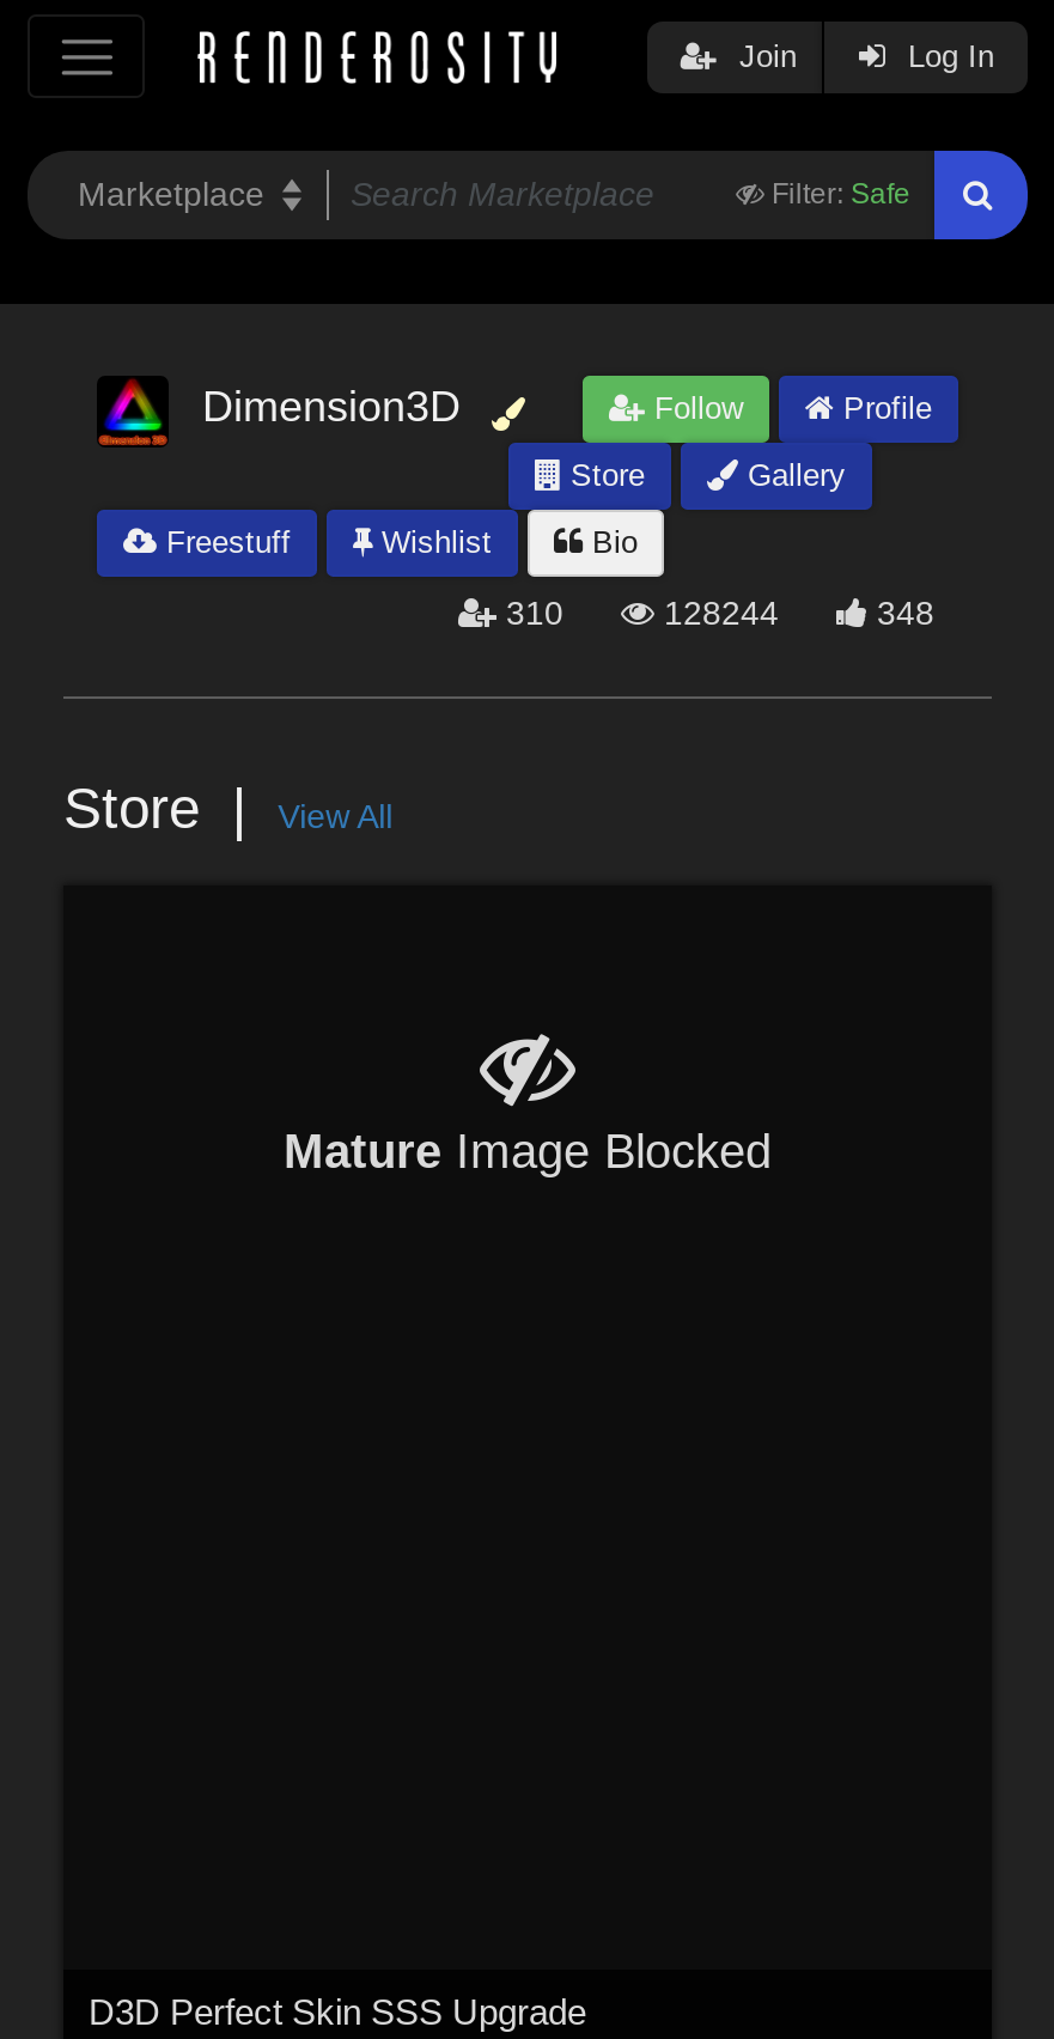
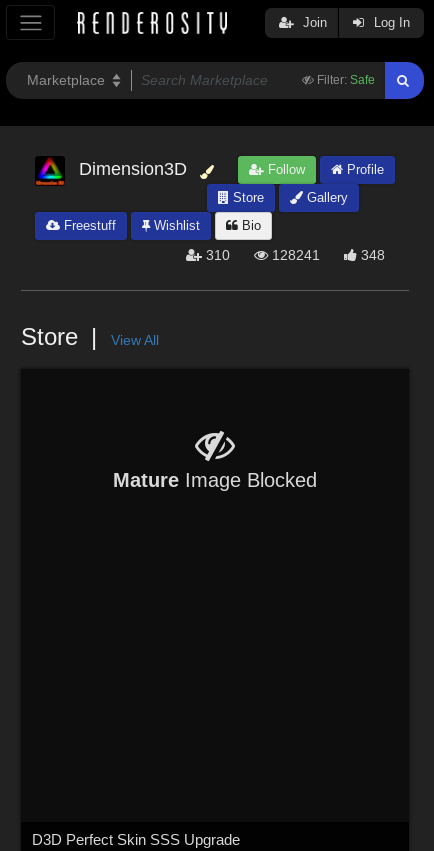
- 128244
+ 128241
